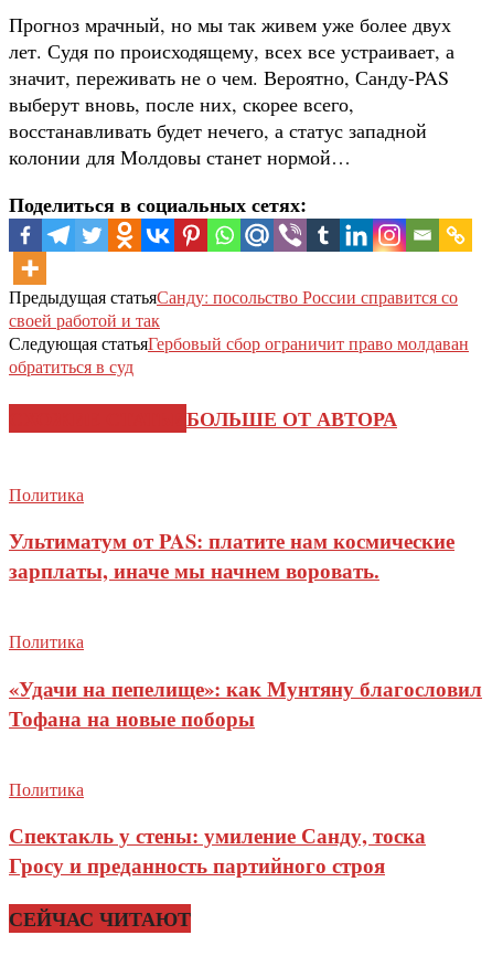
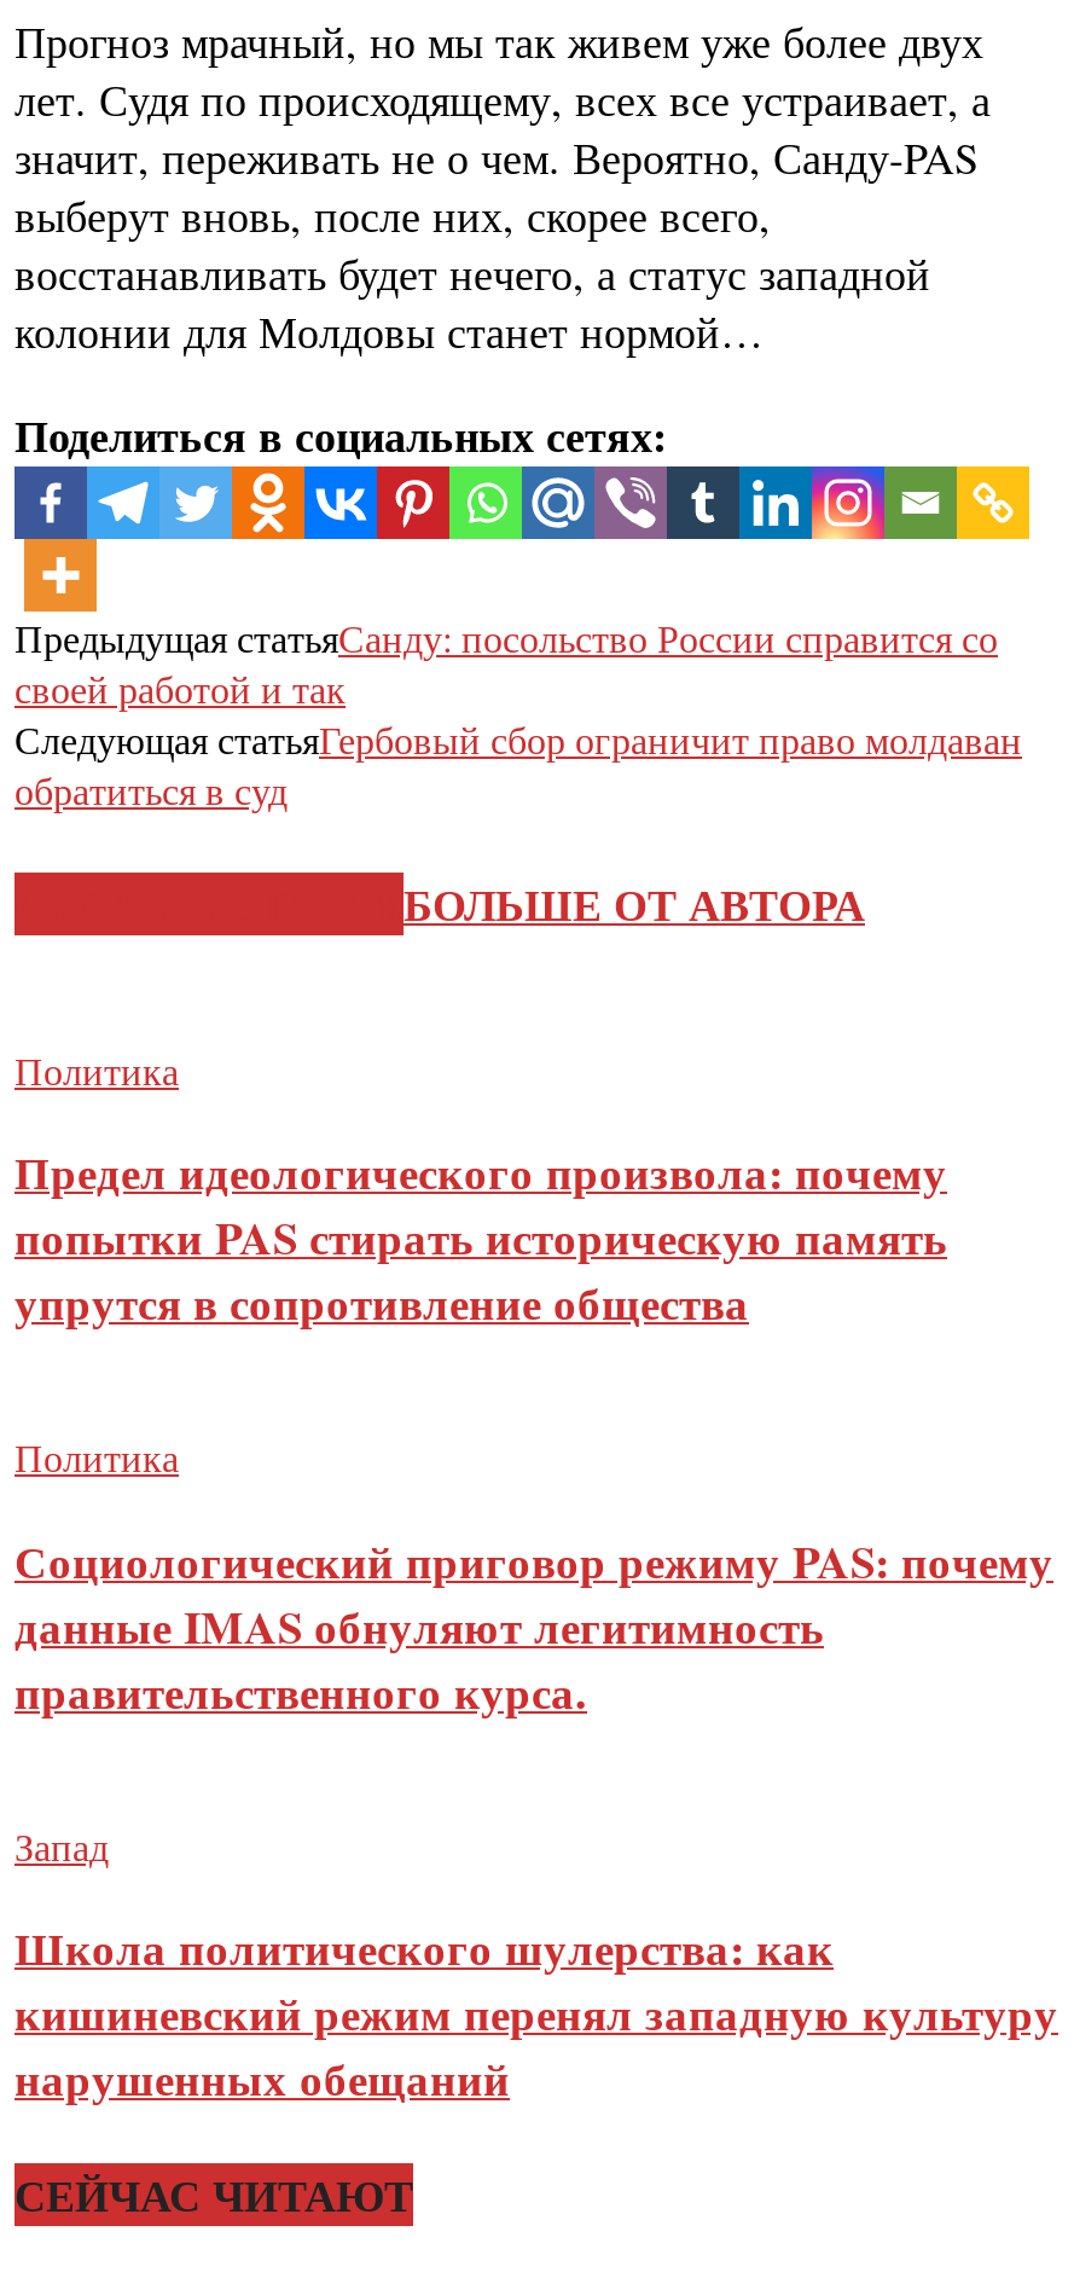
- Ультиматум от PAS: платите нам космические
- зарплаты, иначе мы начнем воровать.
+ Предел идеологического произвола: почему
+ попытки PAS стирать историческую память
+ упрутся в сопротивление общества

- «Удачи на пепелище»: как Мунтяну благословил
- Тофана на новые поборы
+ Социологический приговор режиму PAS: почему
+ данные IMAS обнуляют легитимность
+ правительственного курса.

- Политика
+ Запад

- Спектакль у стены: умиление Санду, тоска
- Гросу и преданность партийного строя
+ Школа политического шулерства: как
+ кишиневский режим перенял западную культуру
+ нарушенных обещаний
